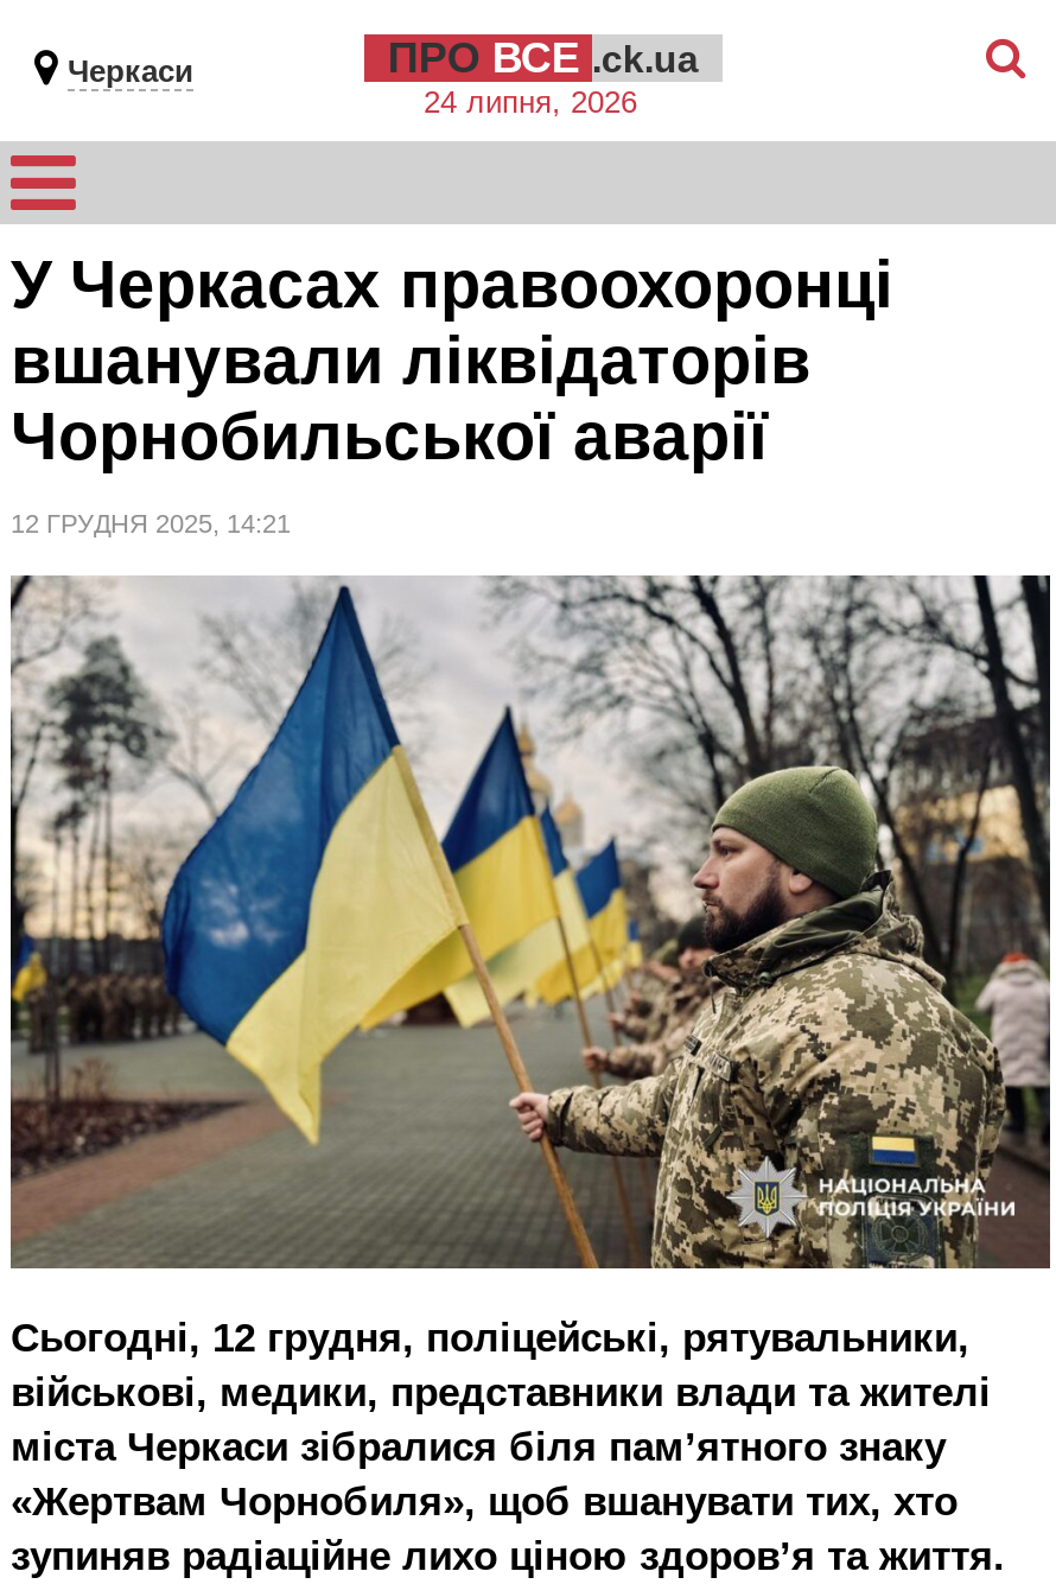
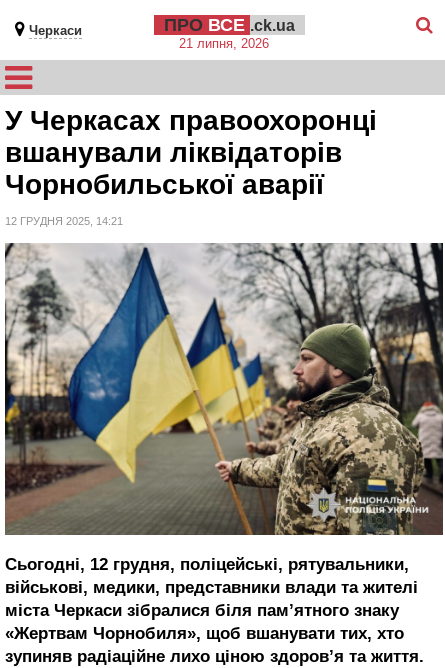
- 24 липня, 2026
+ 21 липня, 2026
